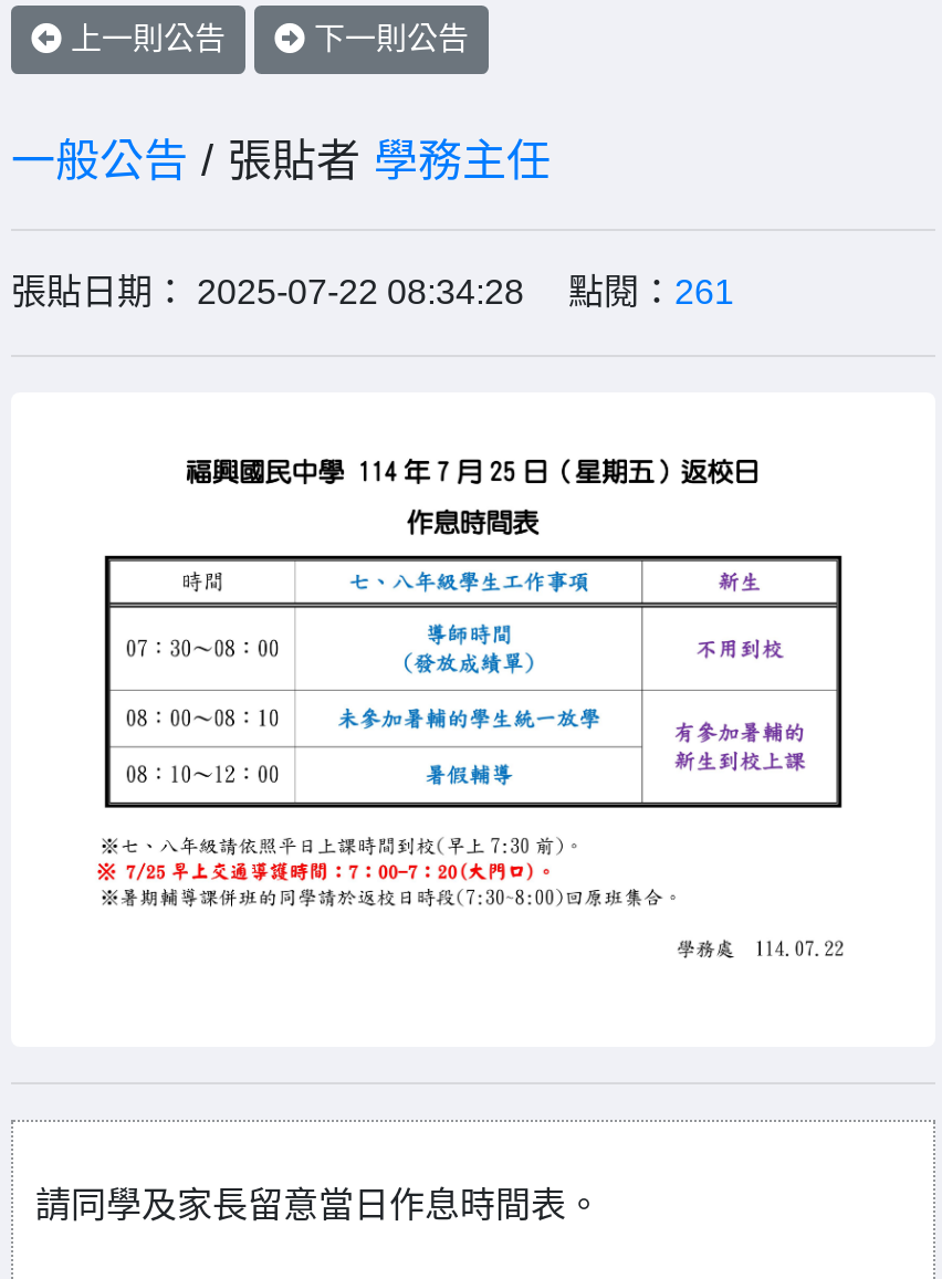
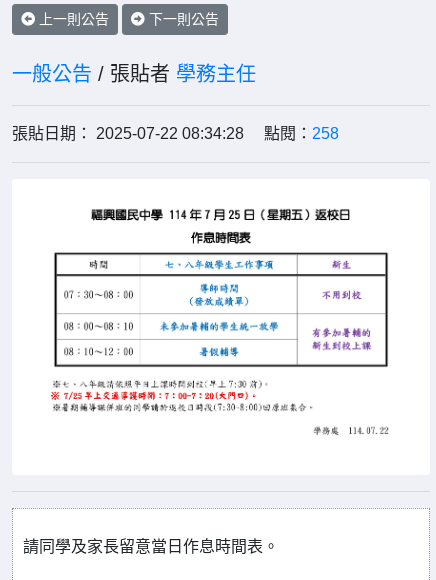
- 張貼日期： 2025-07-22 08:34:28 點閱：261
+ 張貼日期： 2025-07-22 08:34:28 點閱：258
